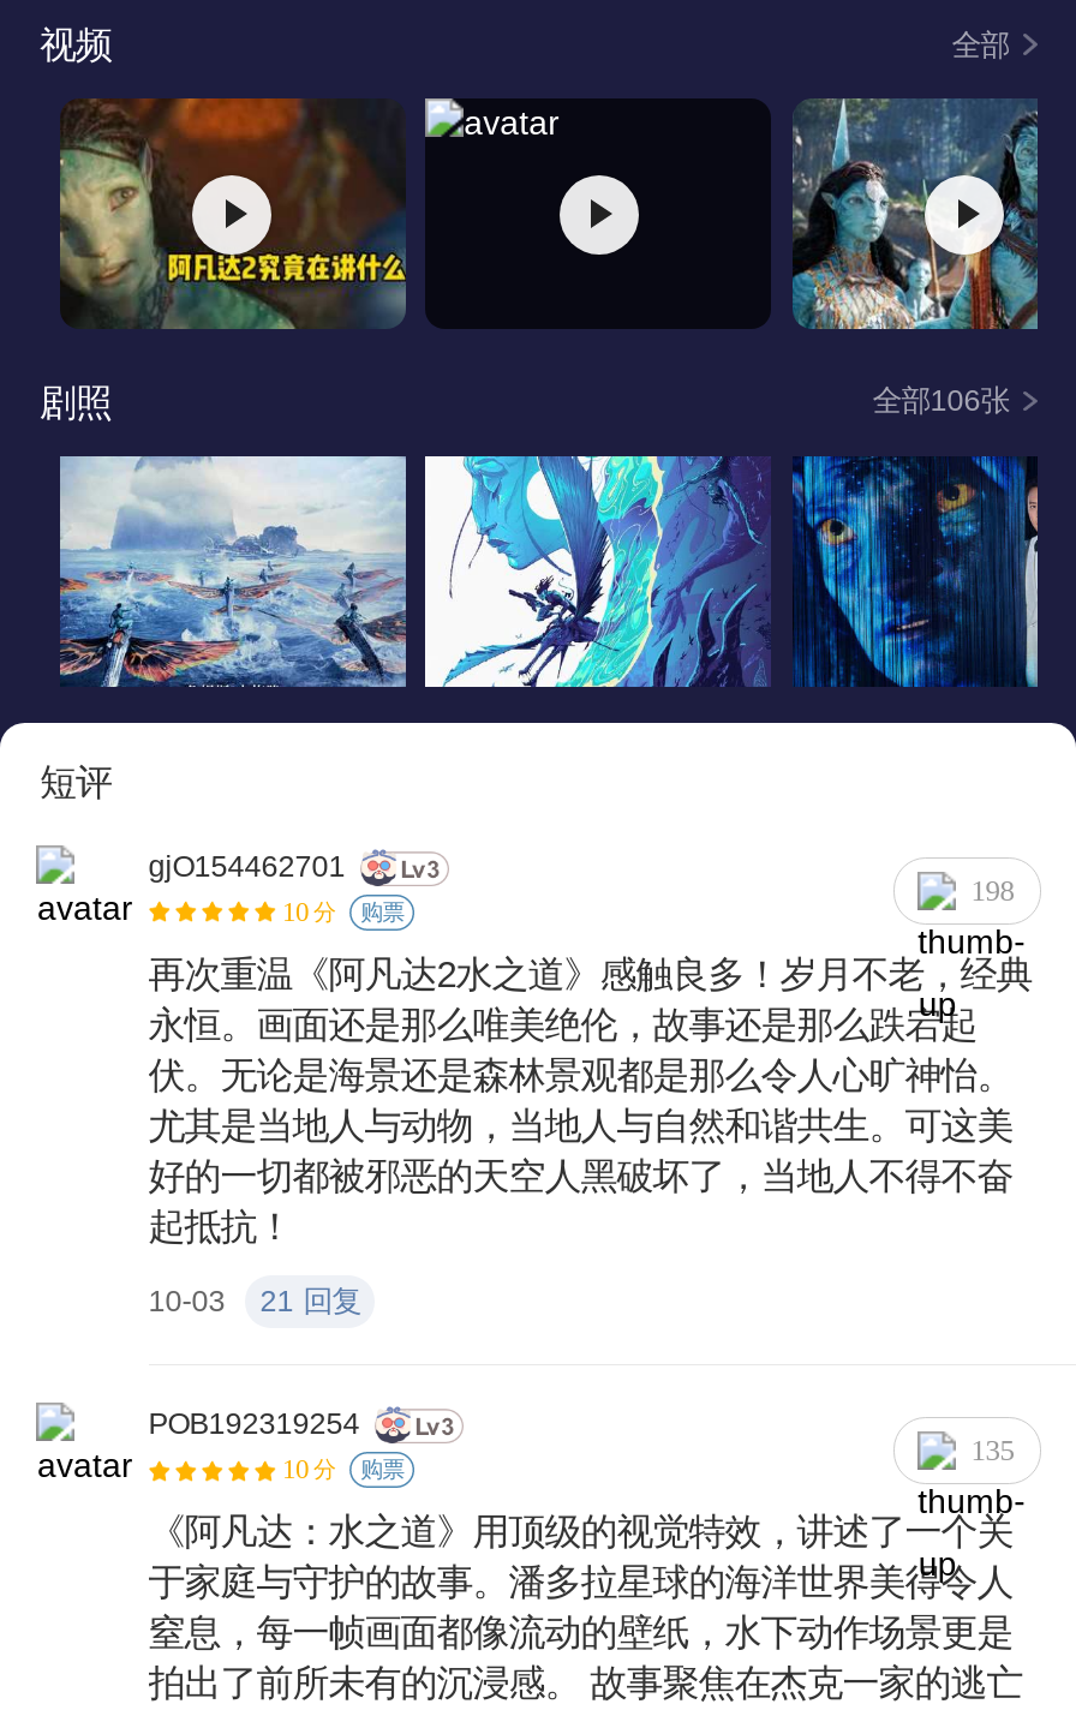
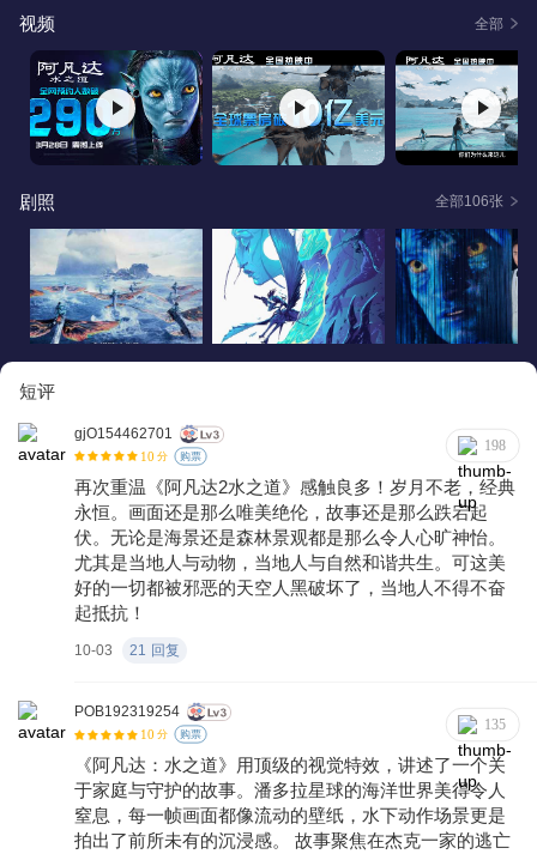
- [image]
+ [image]

- [image]
+ [image]

- [image]
+ [image]
